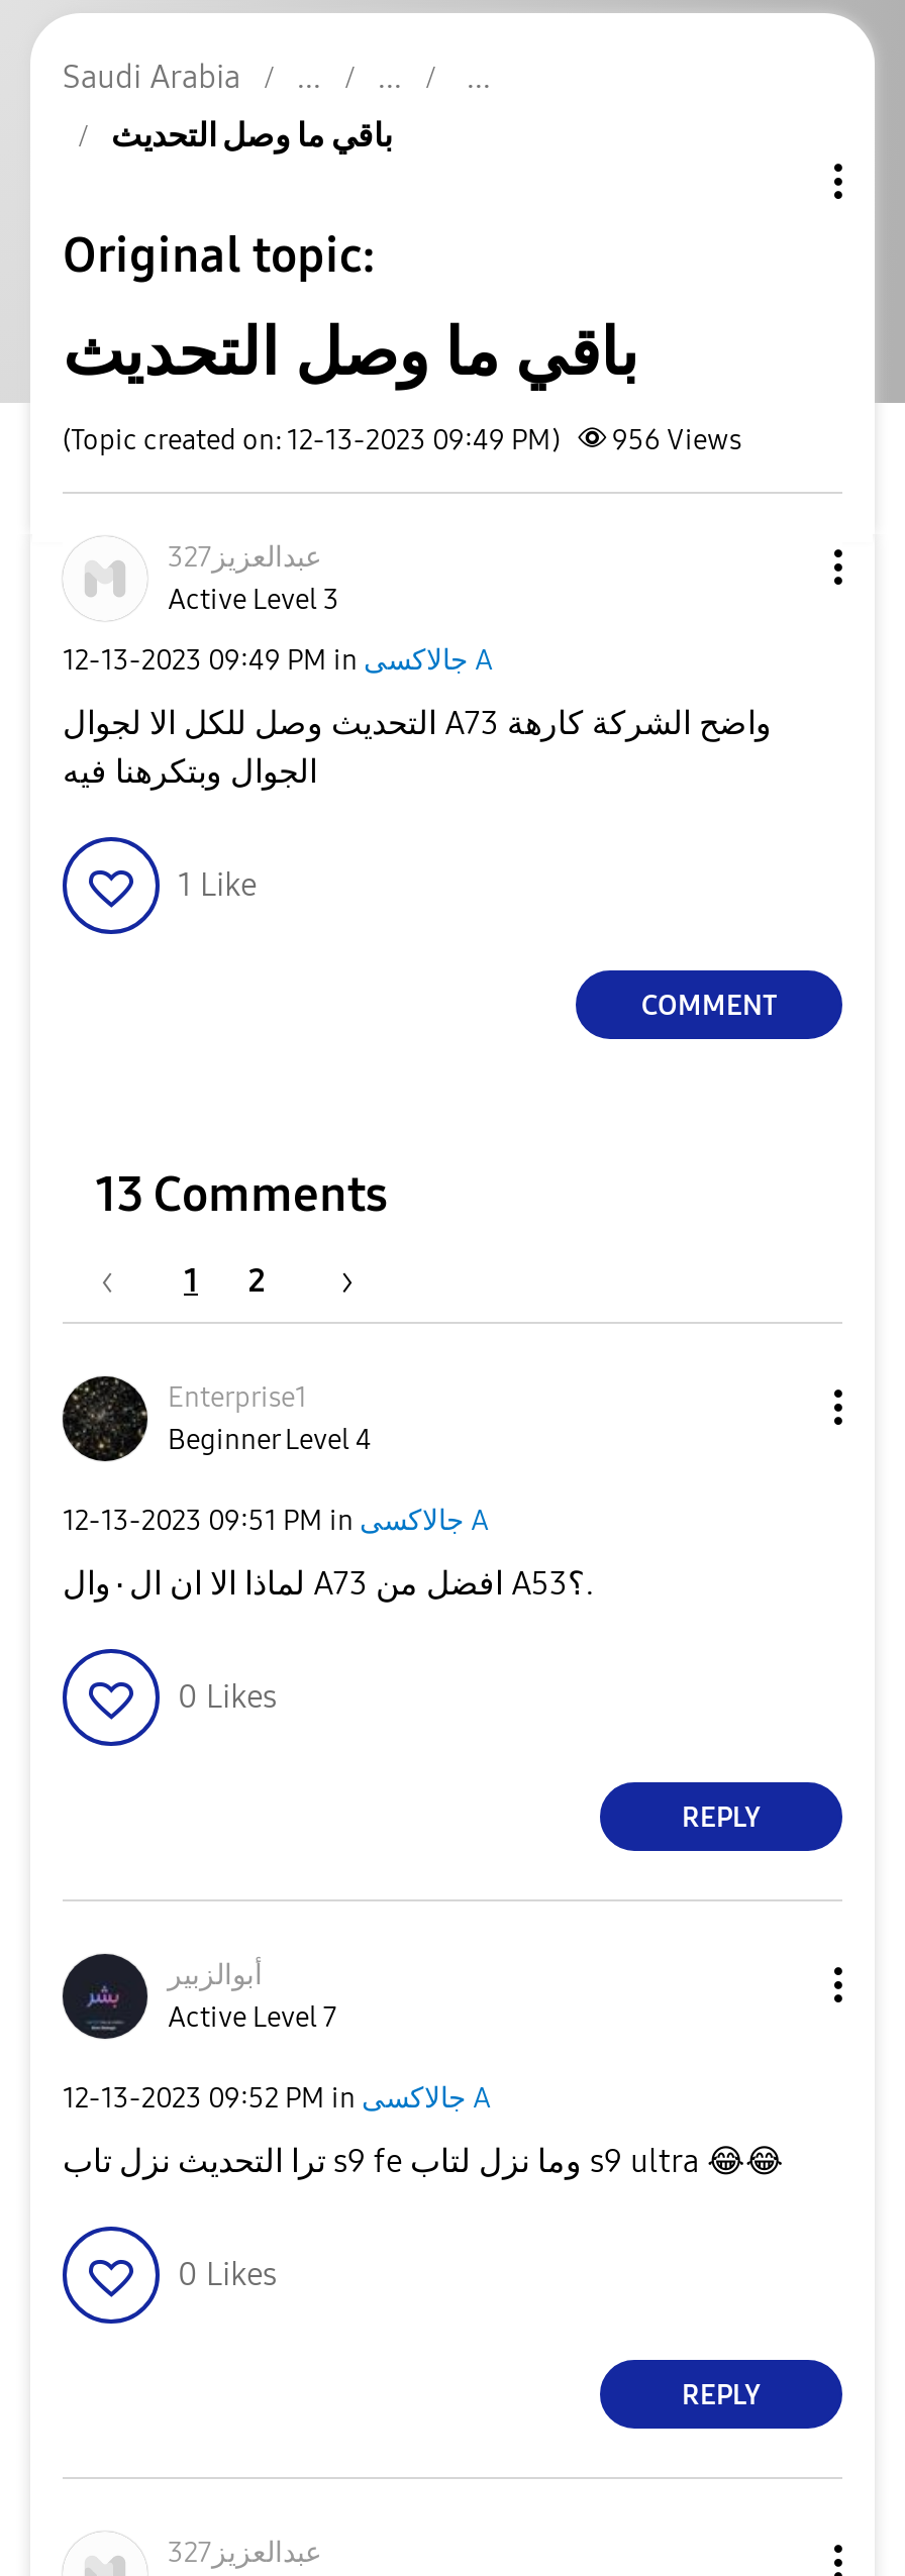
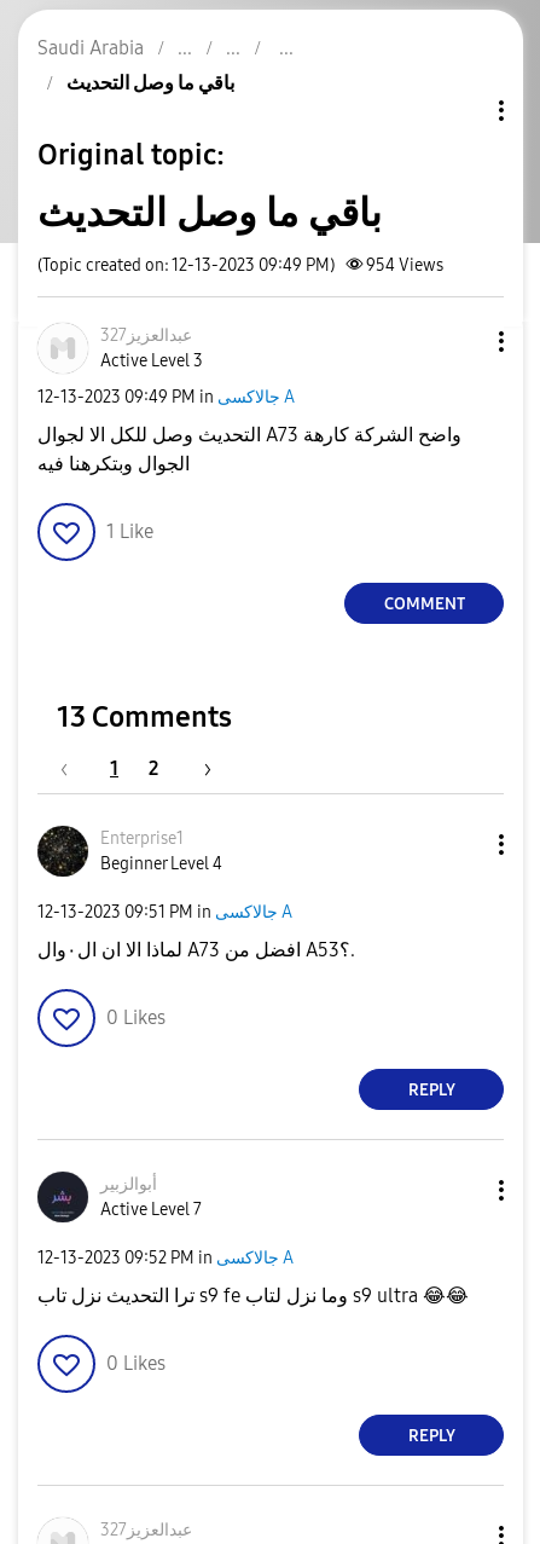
- (Topic created on: 12-13-2023 09:49 PM) 956 Views
+ (Topic created on: 12-13-2023 09:49 PM) 954 Views
